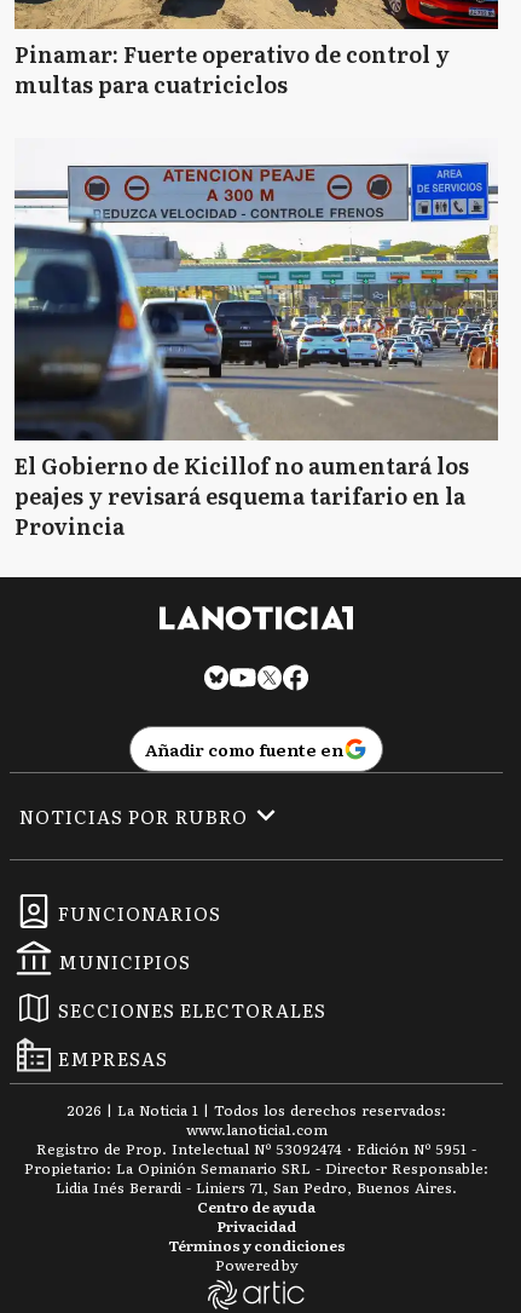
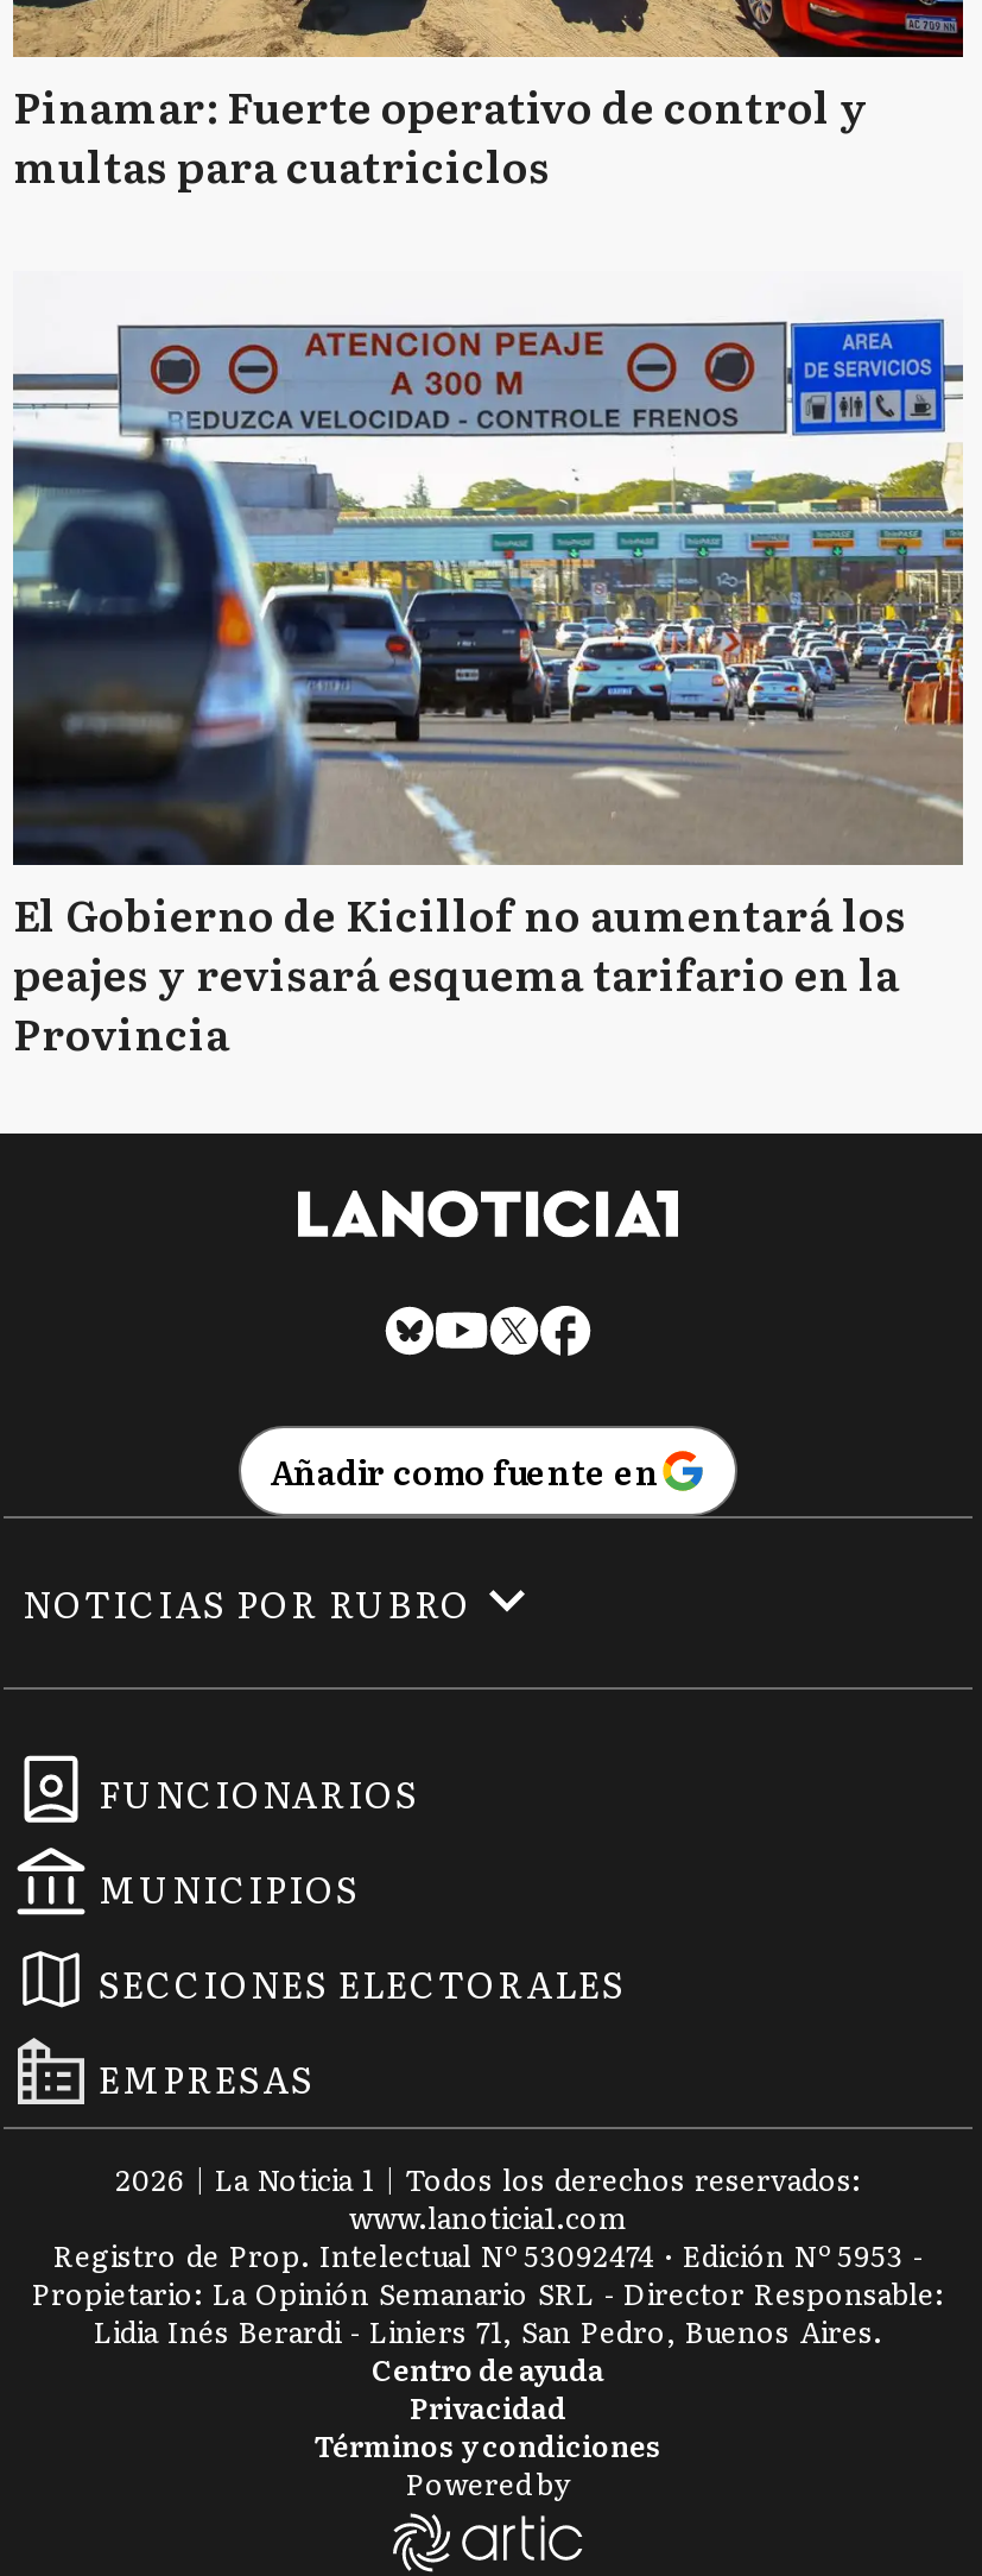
- Registro de Prop. Intelectual Nº 53092474 · Edición Nº 5951 -
+ Registro de Prop. Intelectual Nº 53092474 · Edición Nº 5953 -
